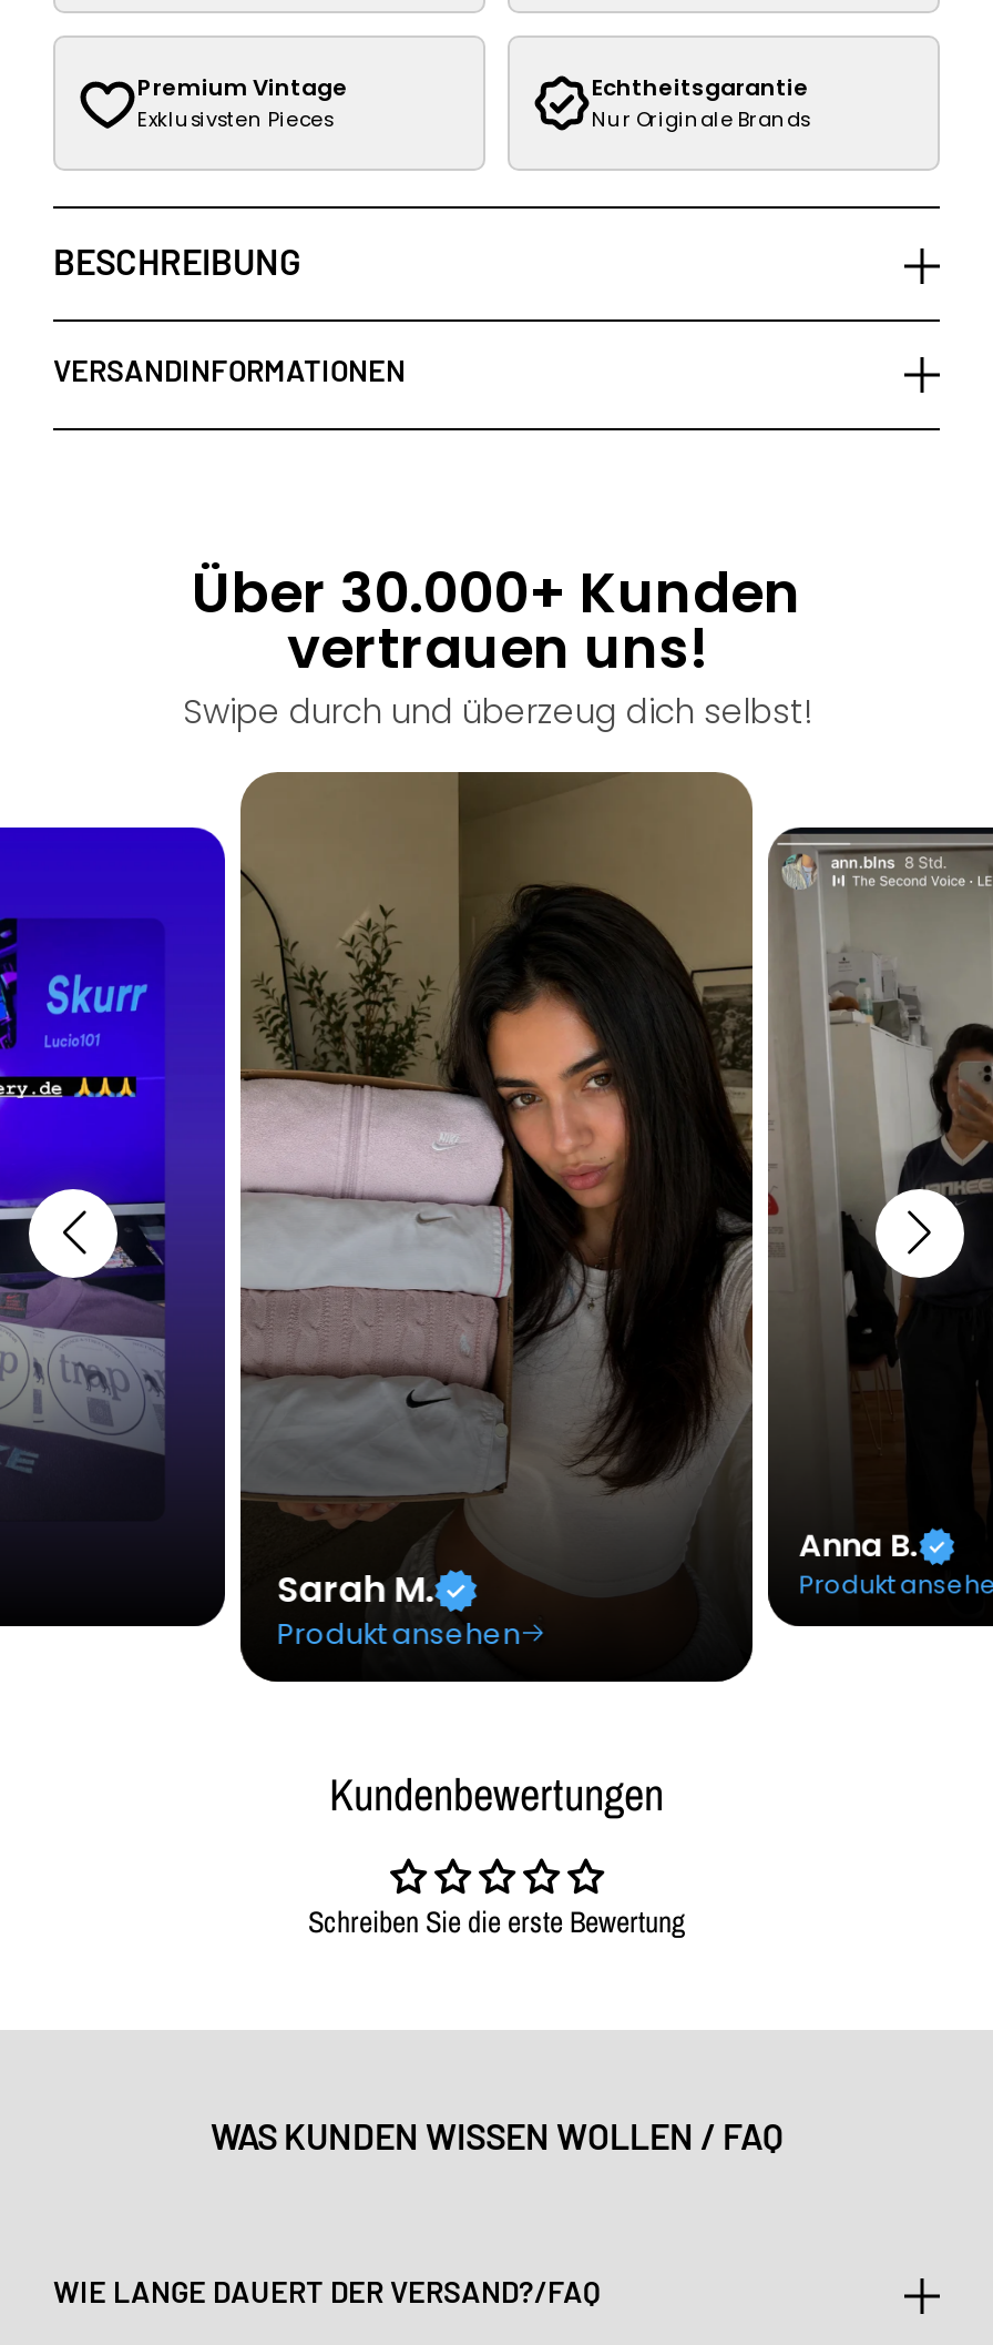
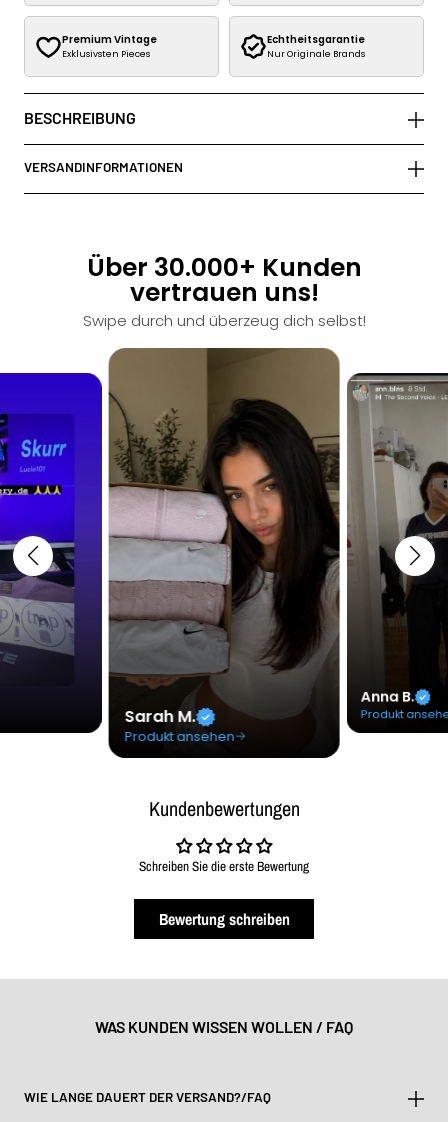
+ Bewertung schreiben
